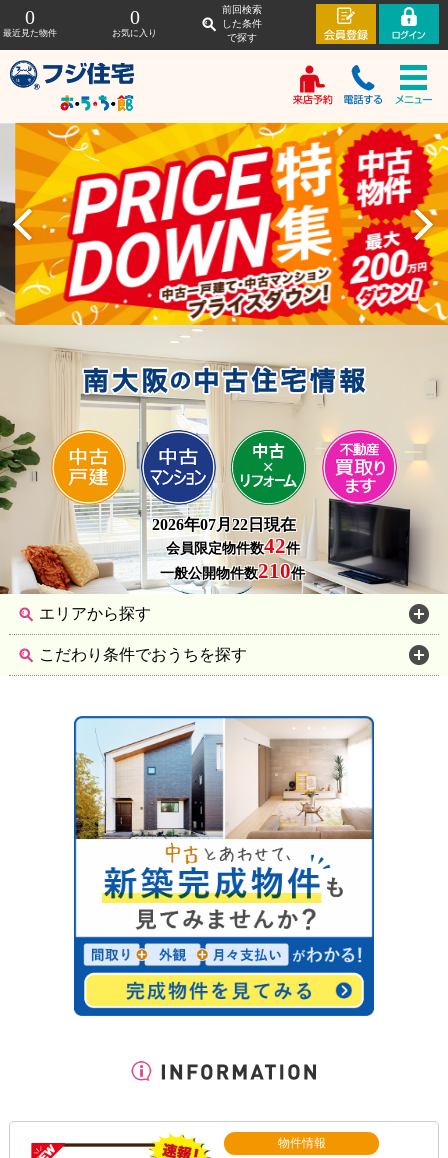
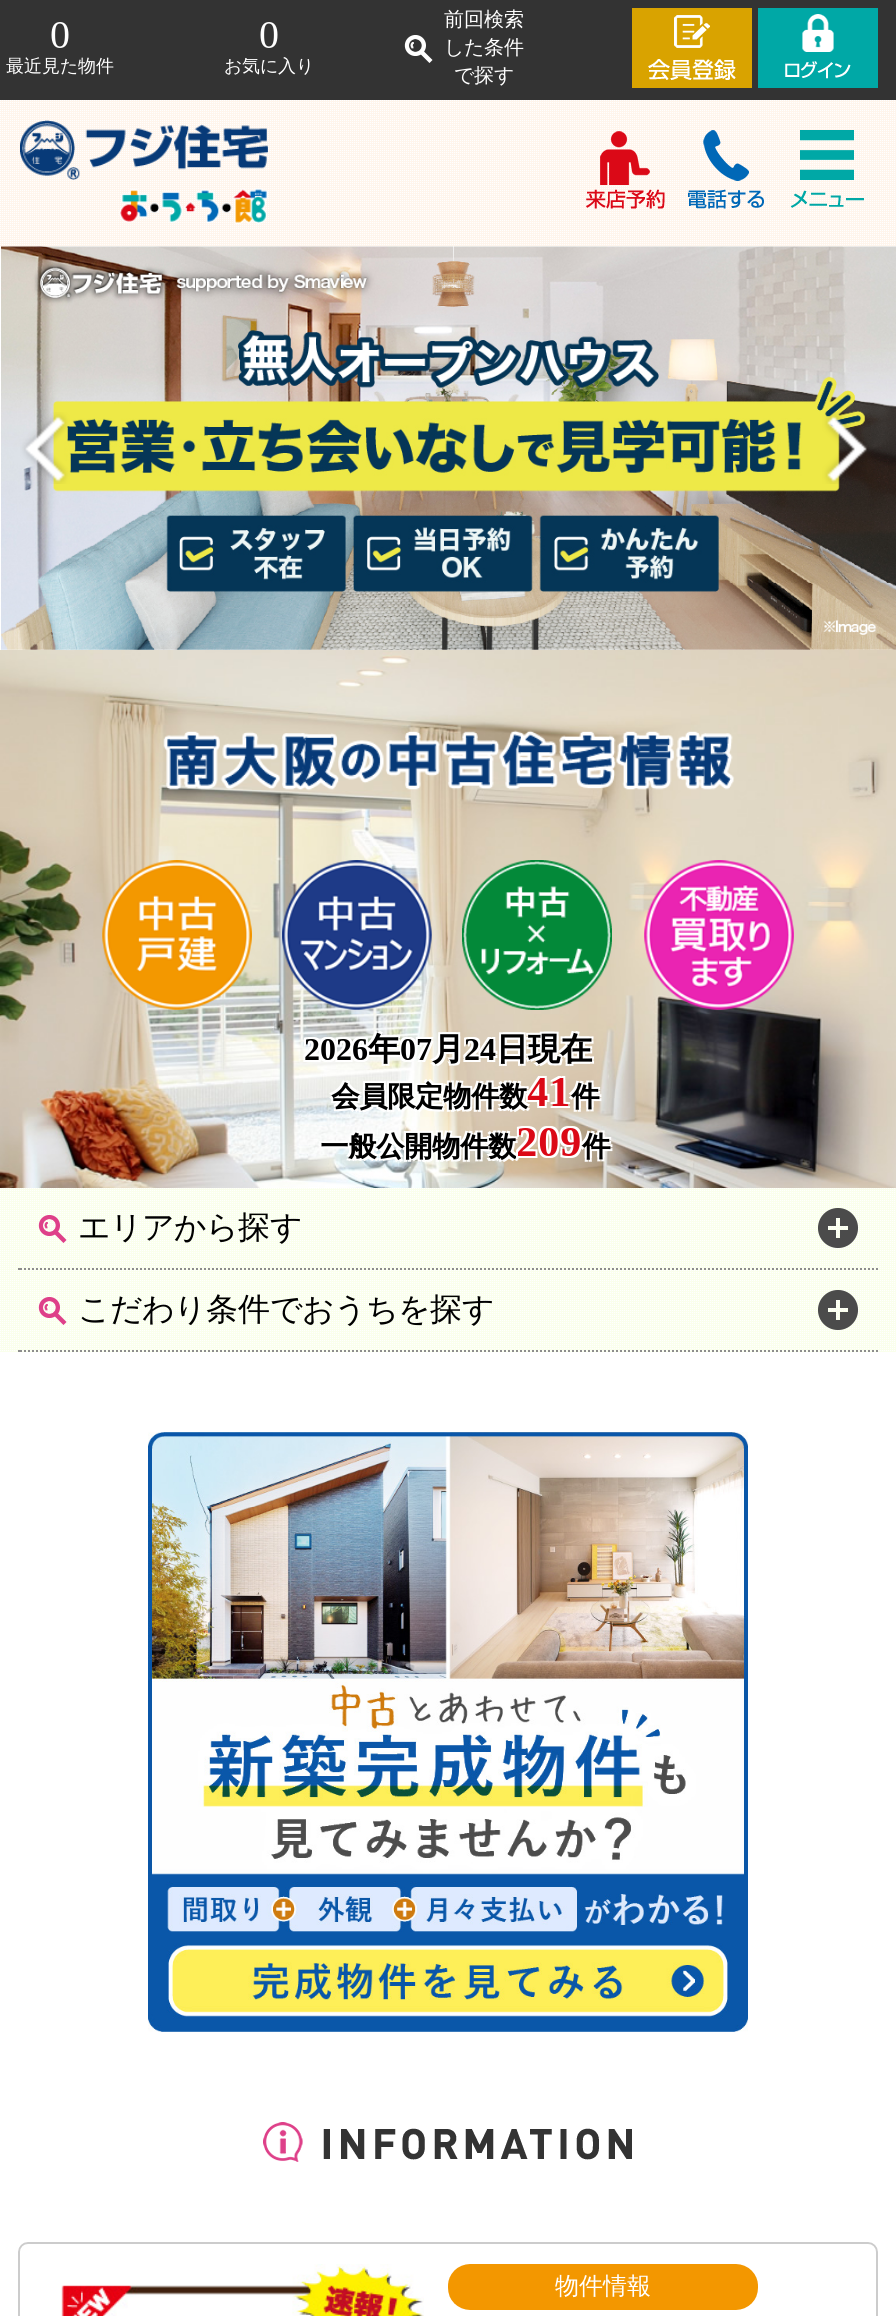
- [image]
+ [image]

- 2026年07月22日現在
+ 2026年07月24日現在

- 会員限定物件数42件
+ 会員限定物件数41件

- 一般公開物件数210件
+ 一般公開物件数209件
